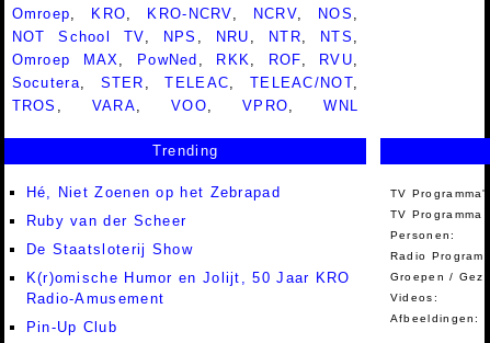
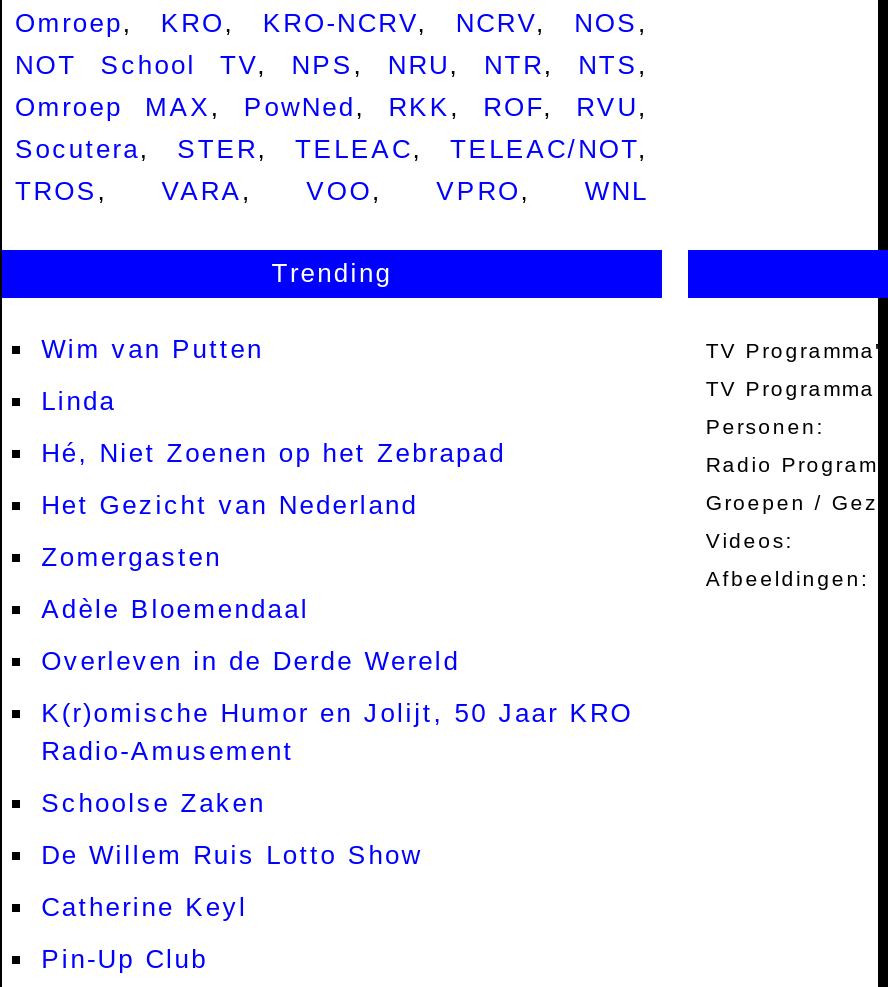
+ Wim van Putten
+ Linda

- Ruby van der Scheer
- De Staatsloterij Show
+ Het Gezicht van Nederland
+ Zomergasten
+ Adèle Bloemendaal
+ Overleven in de Derde Wereld

+ Schoolse Zaken
+ De Willem Ruis Lotto Show
+ Catherine Keyl
